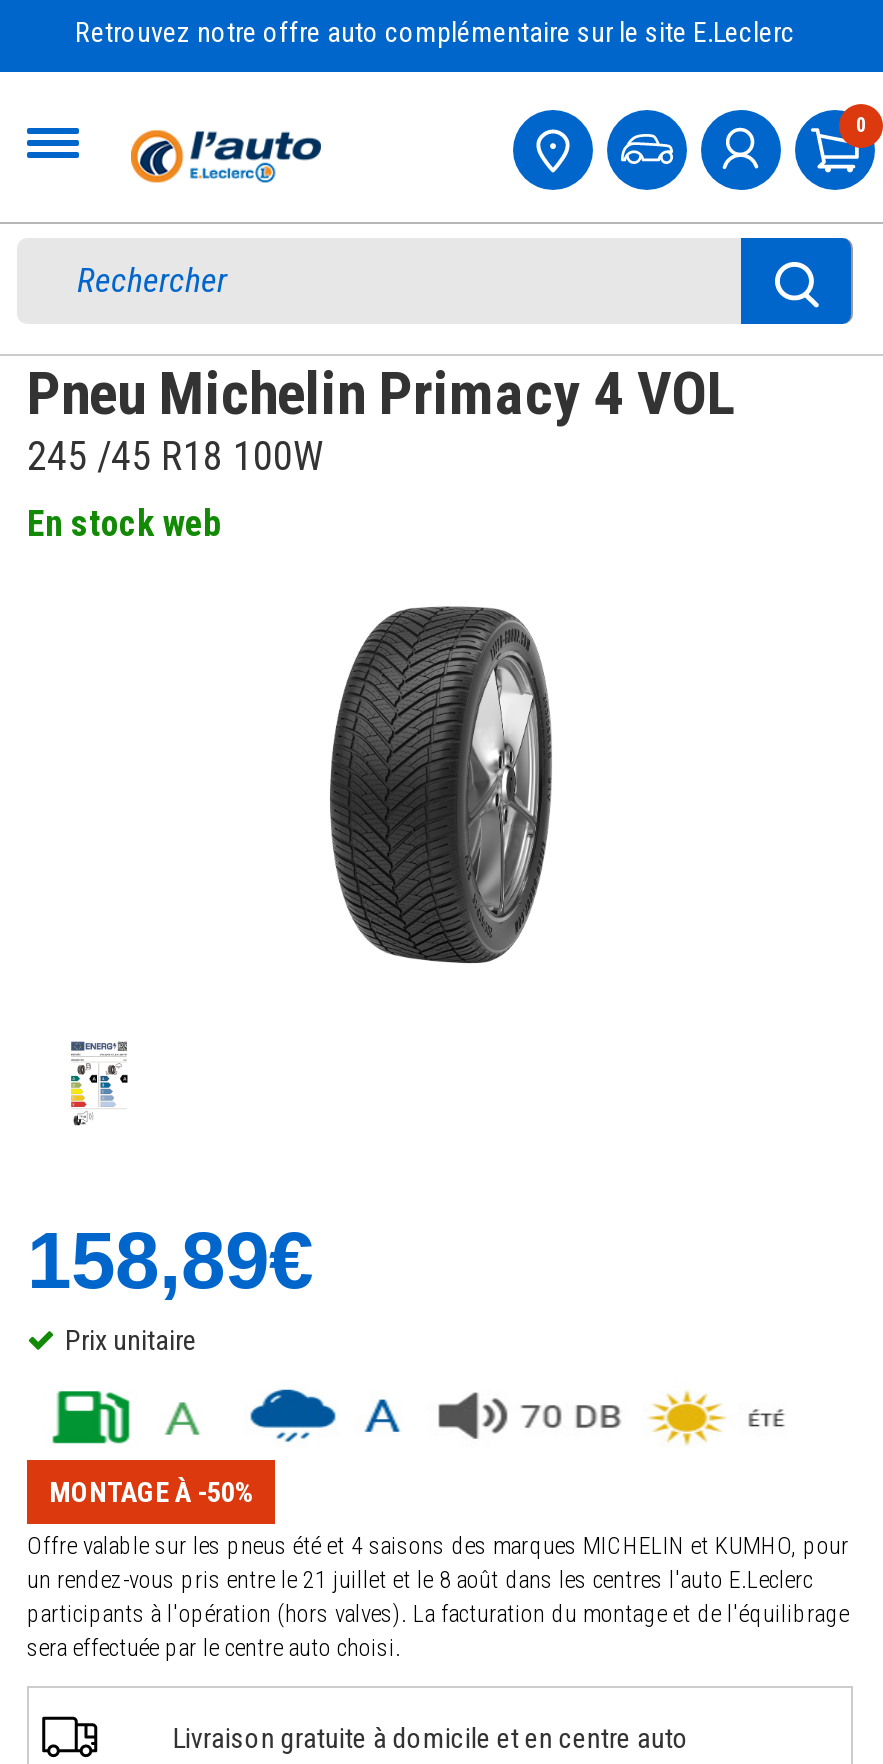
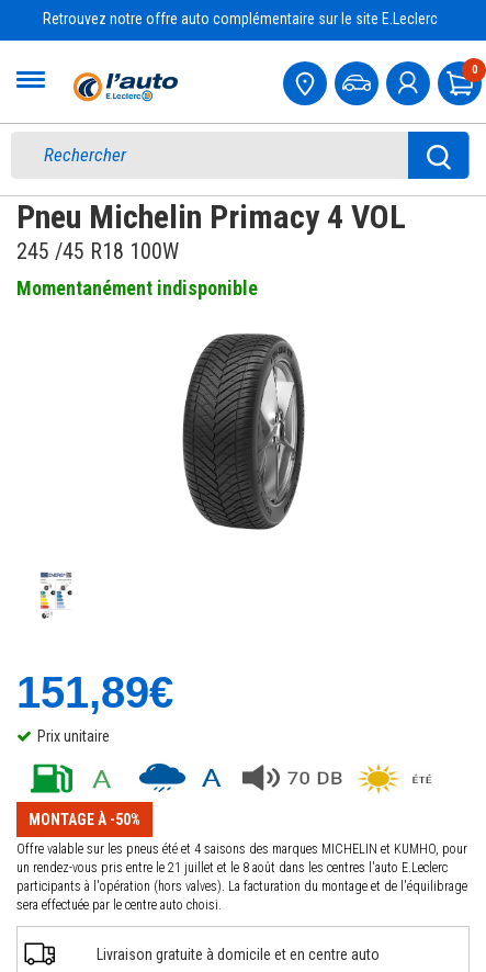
- En stock web
+ Momentanément indisponible

- 158,89€
+ 151,89€
